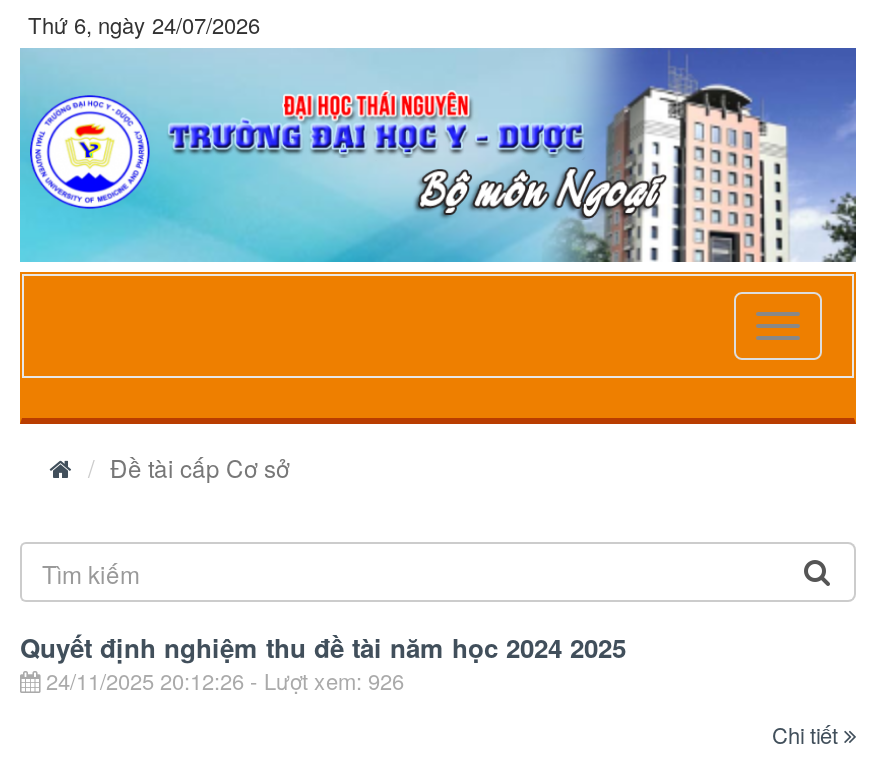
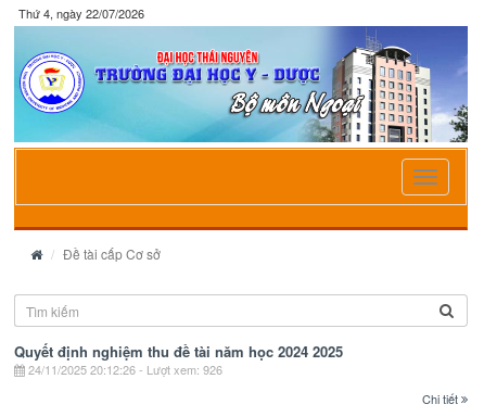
- Thứ 6, ngày 24/07/2026
+ Thứ 4, ngày 22/07/2026
